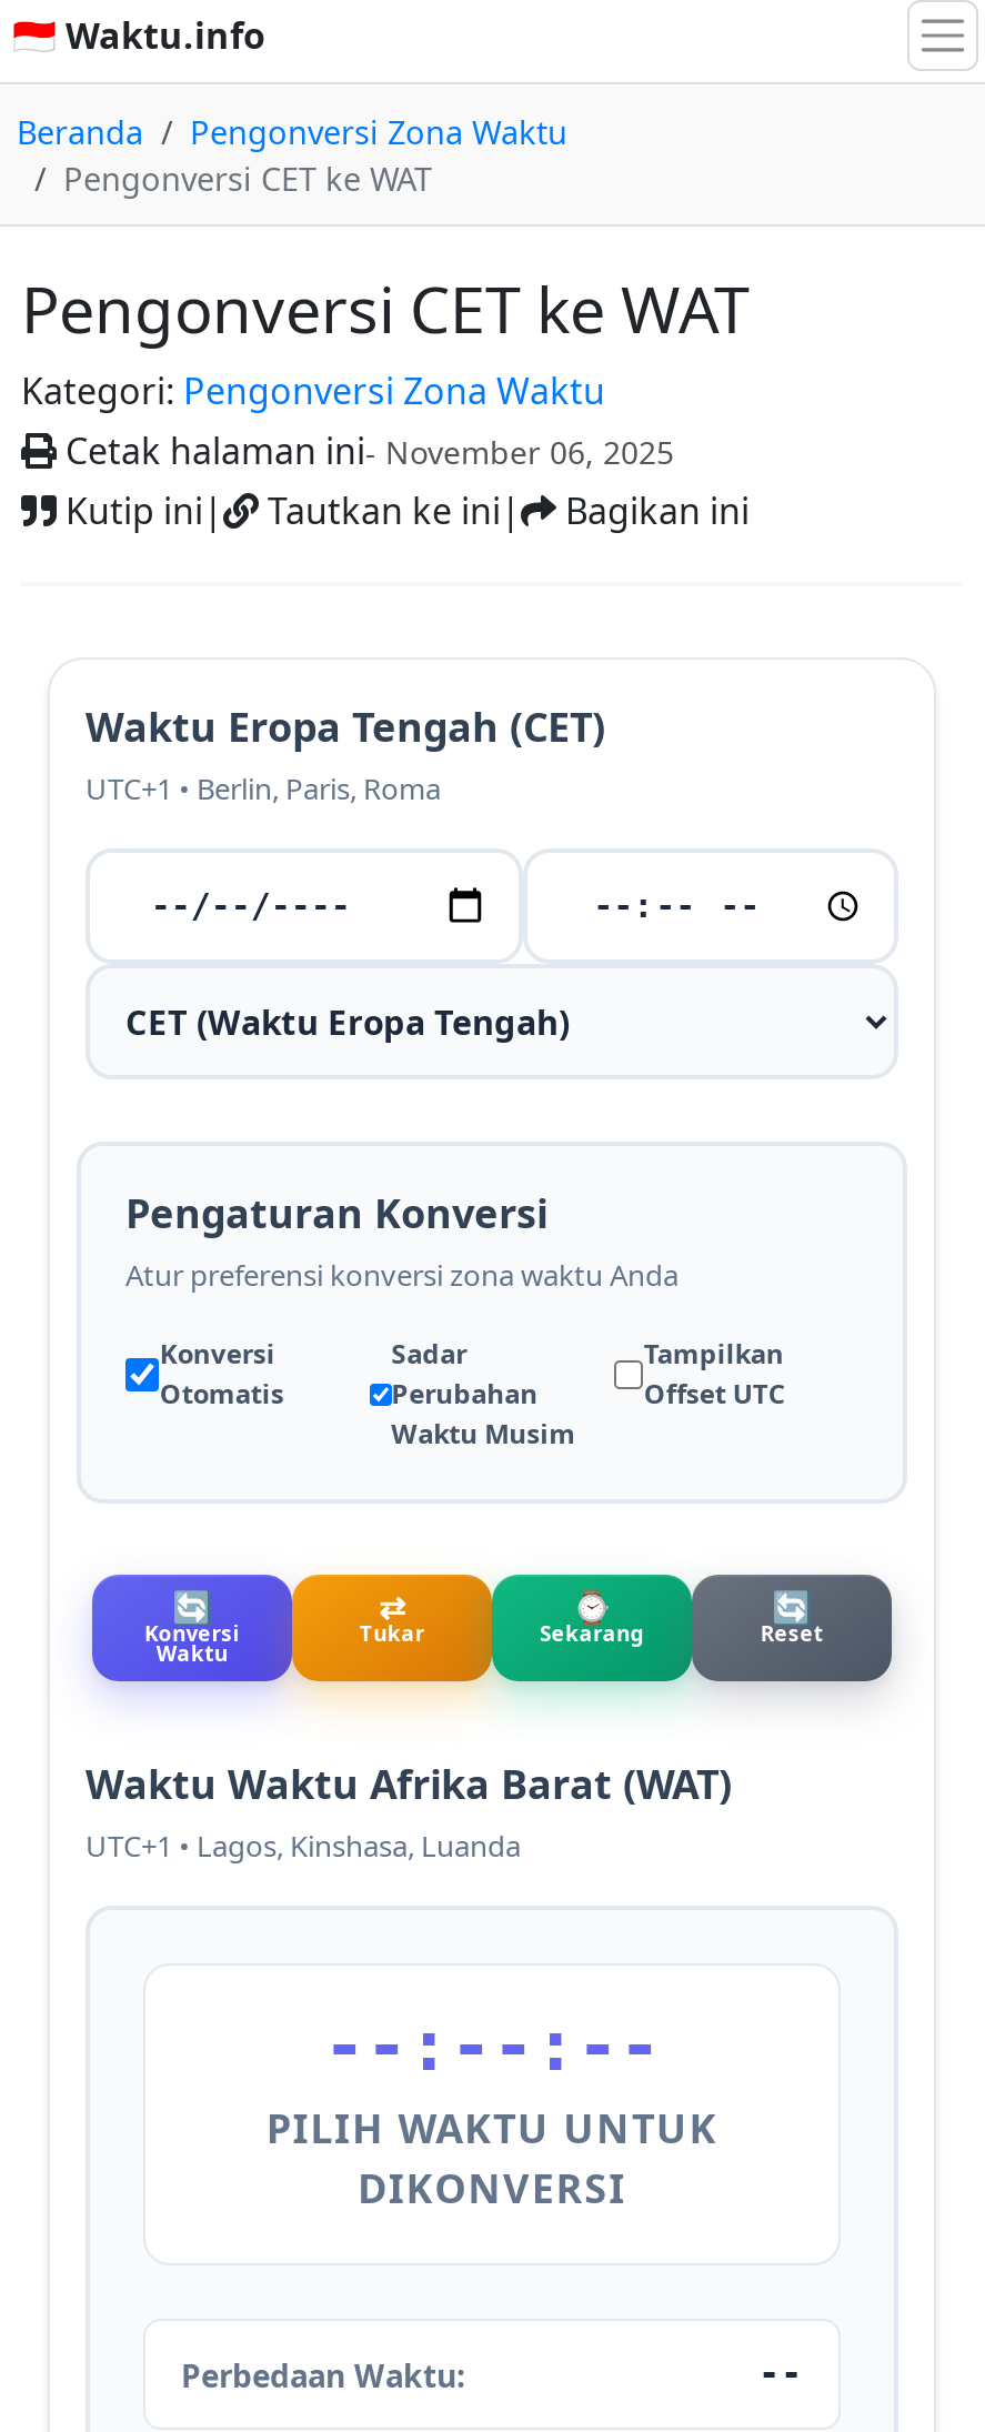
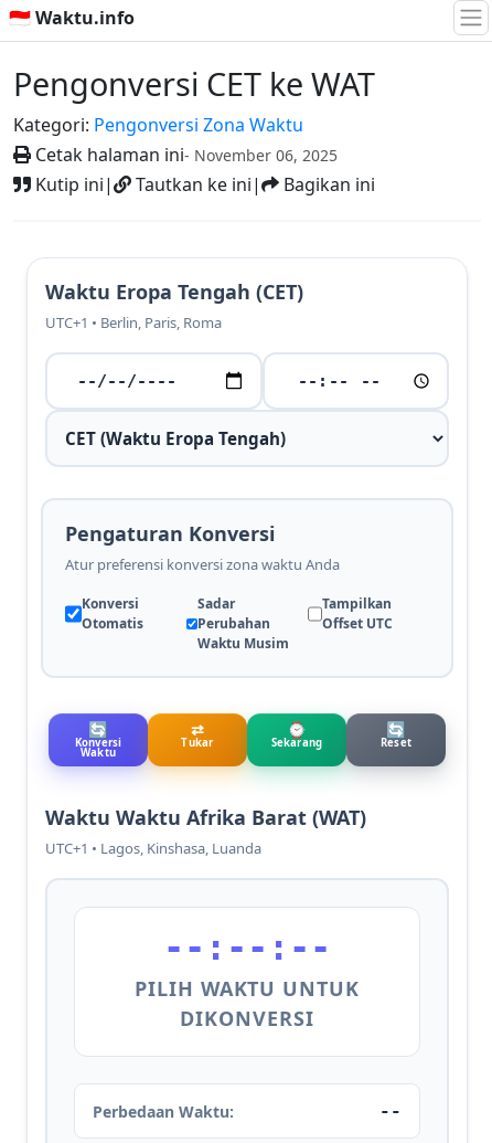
- Beranda
- Pengonversi Zona Waktu
- Pengonversi CET ke WAT
